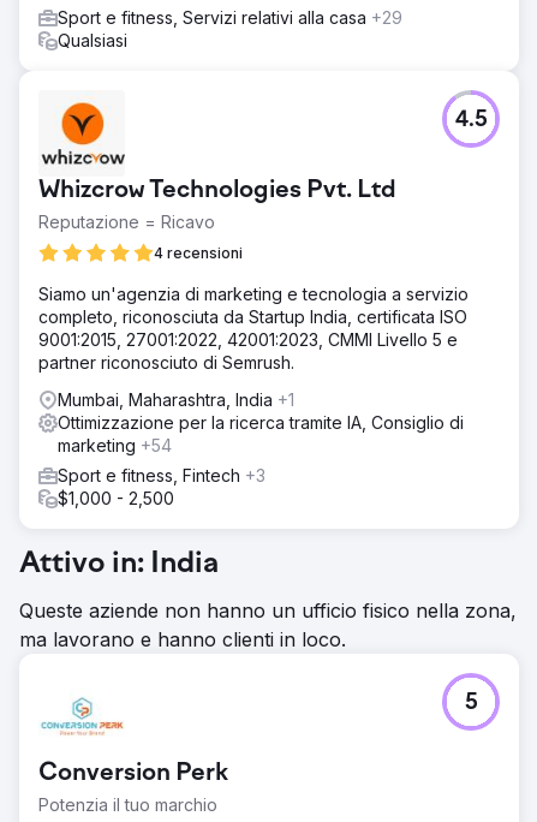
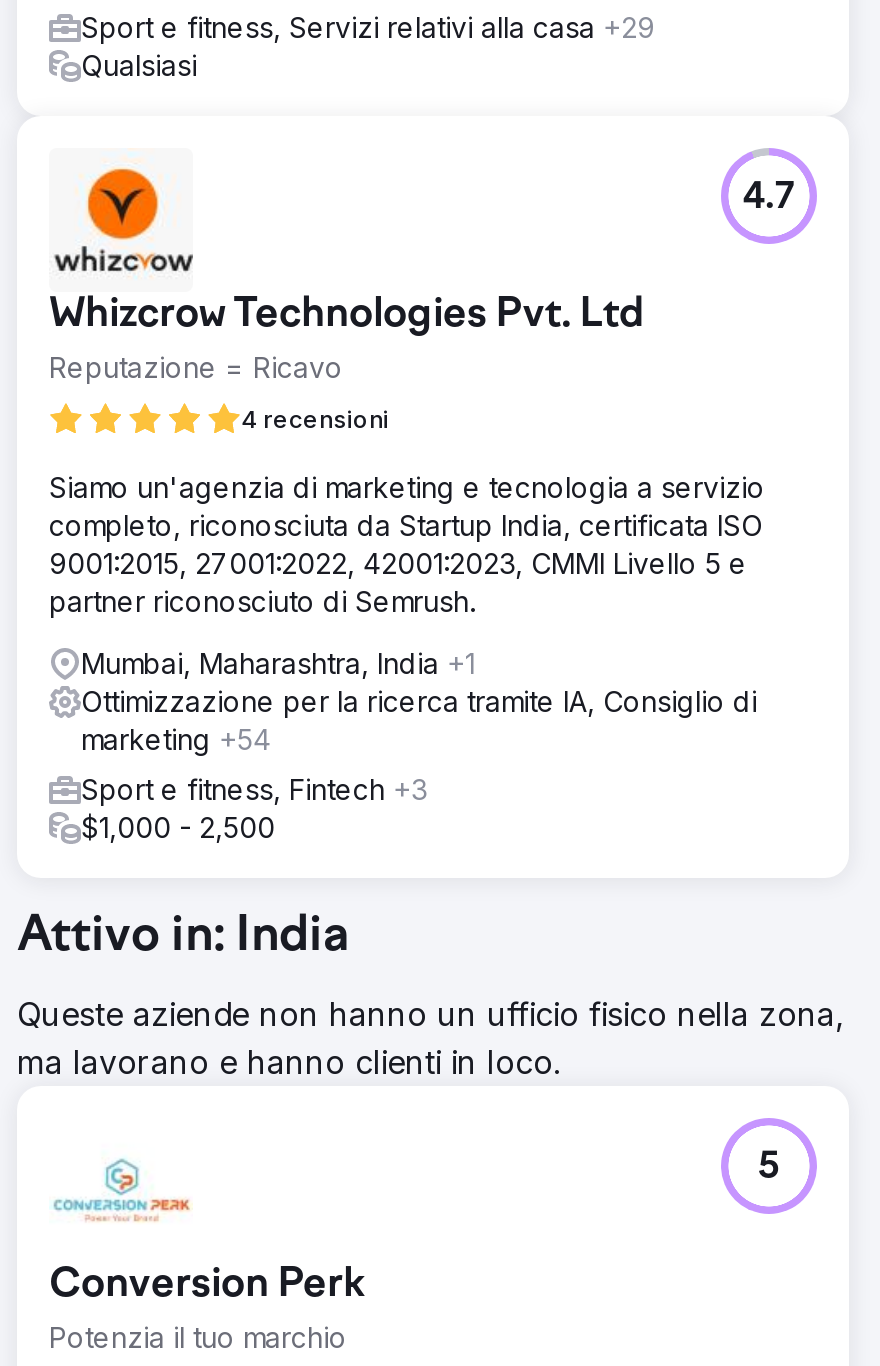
- 4.5
+ 4.7
